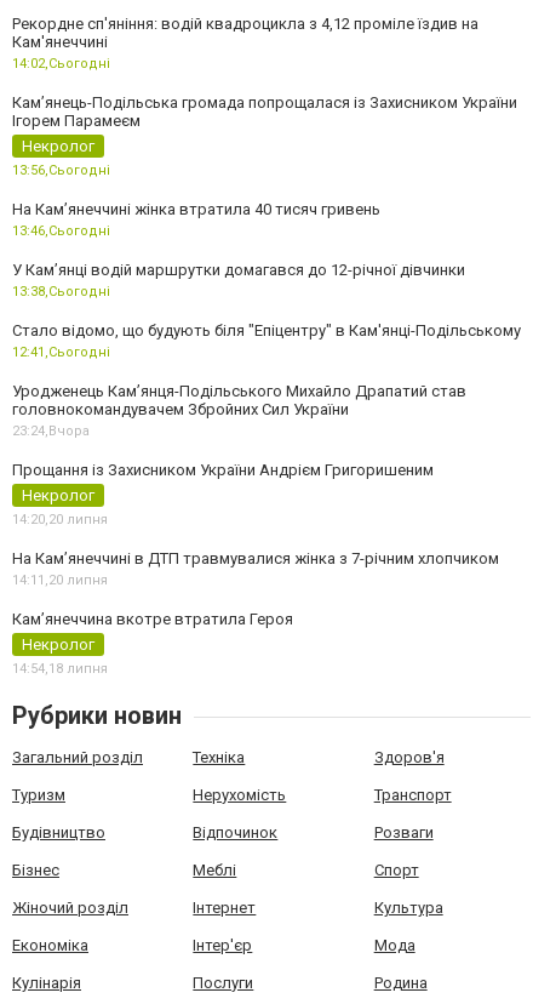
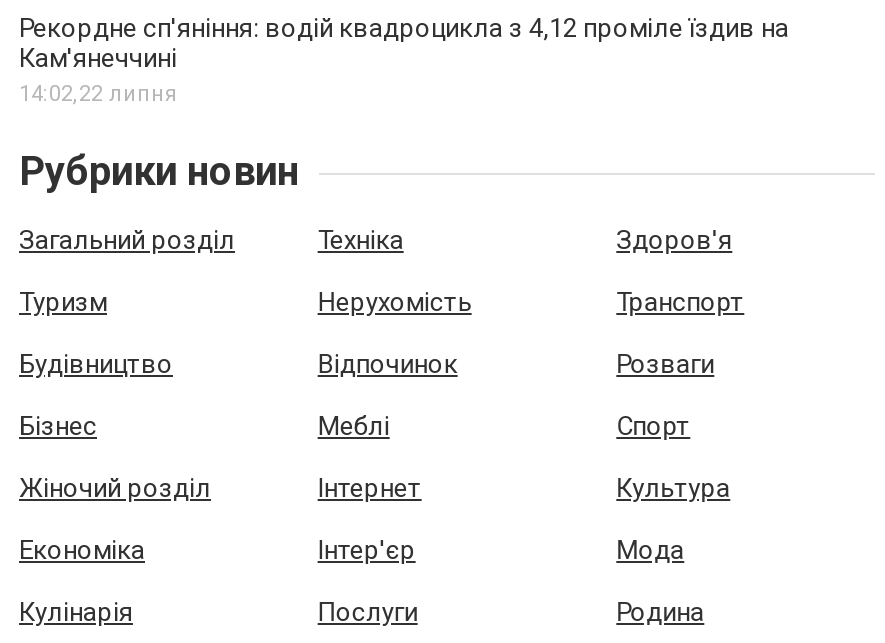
- 14:02,Сьогодні
- Кам’янець-Подільська громада попрощалася із Захисником України
- Ігорем Парамеєм
- Некролог
- 13:56,Сьогодні
- На Камʼянеччині жінка втратила 40 тисяч гривень
- 13:46,Сьогодні
- У Камʼянці водій маршрутки домагався до 12-річної дівчинки
- 13:38,Сьогодні
- Стало відомо, що будують біля "Епіцентру" в Кам'янці-Подільському
- 12:41, Сьогодні
- Уродженець Кам’янця-Подільського Михайло Драпатий став
- головнокомандувачем Збройних Сил України
- 23:24,Вчора
- Прощання із Захисником України Андрієм Григоришеним
- Некролог
- 14:20,20 липня
- На Кам’янеччині в ДТП травмувалися жінка з 7-річним хлопчиком
- 14:11, 20 липня
- Кам’янеччина вкотре втратила Героя
- Некролог
- 14:54,18 липня
+ 14:02,22 липня
